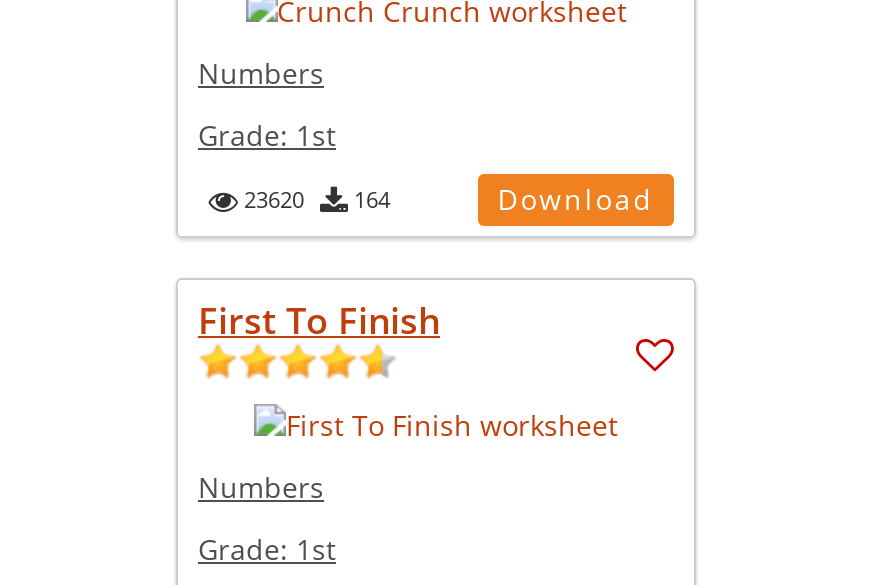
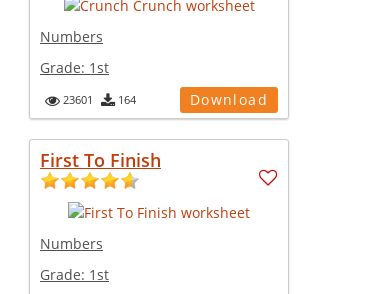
- 23620 164
+ 23601 164
